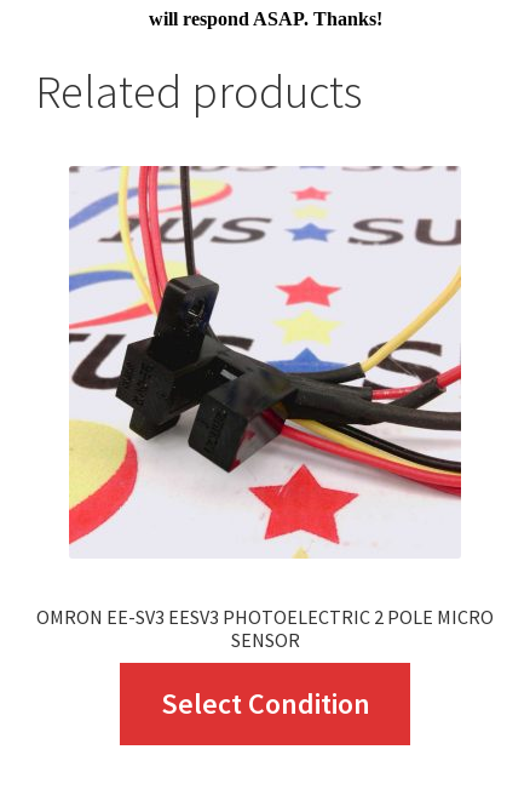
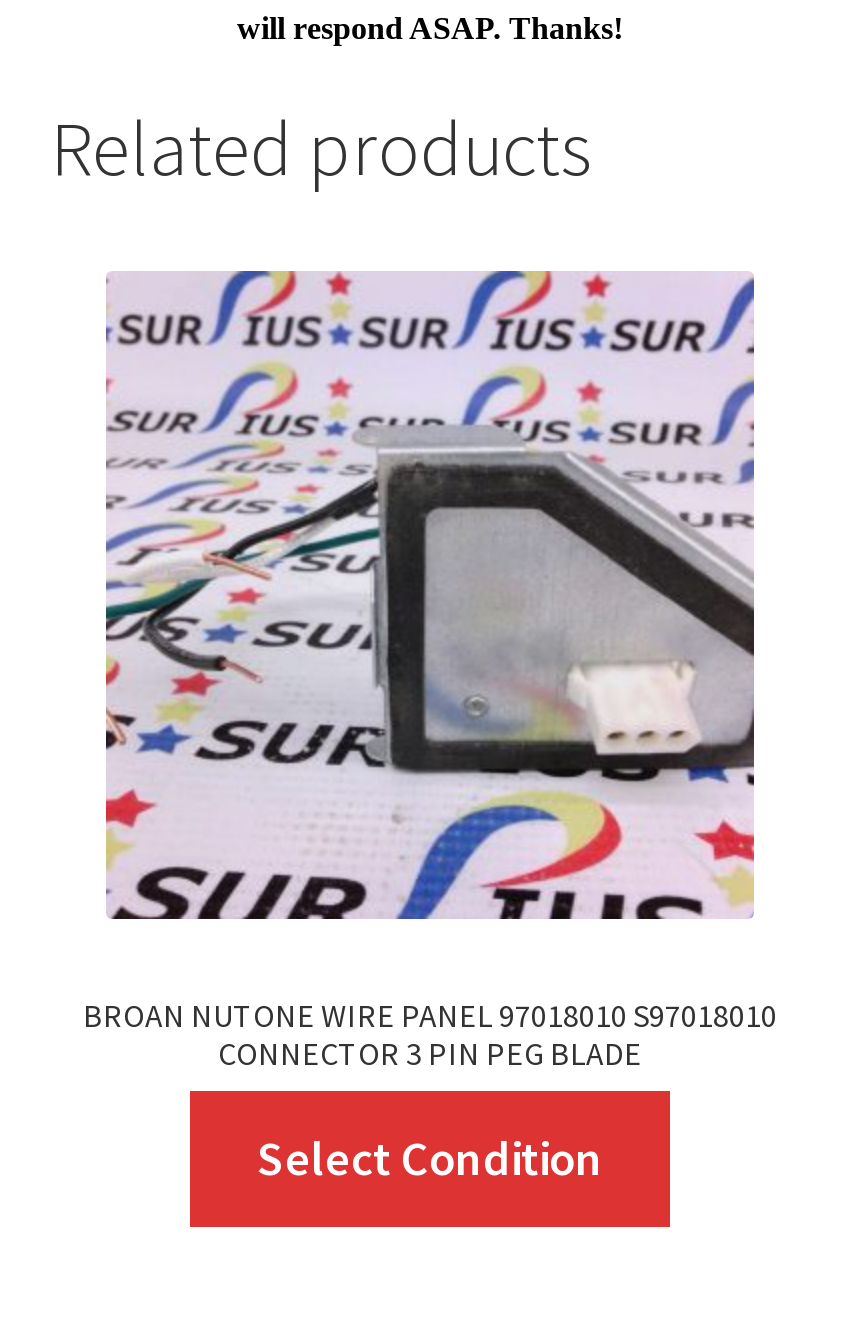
- [image]
- OMRON EE-SV3 EESV3 PHOTOELECTRIC 2 POLE MICRO
- SENSOR
+ [image]
+ BROAN NUTONE WIRE PANEL 97018010 S97018010
+ CONNECTOR 3 PIN PEG BLADE
